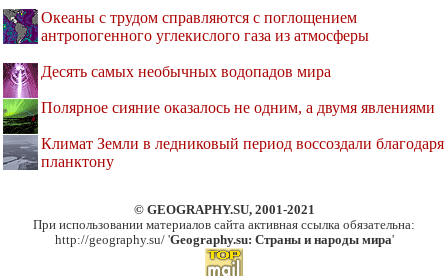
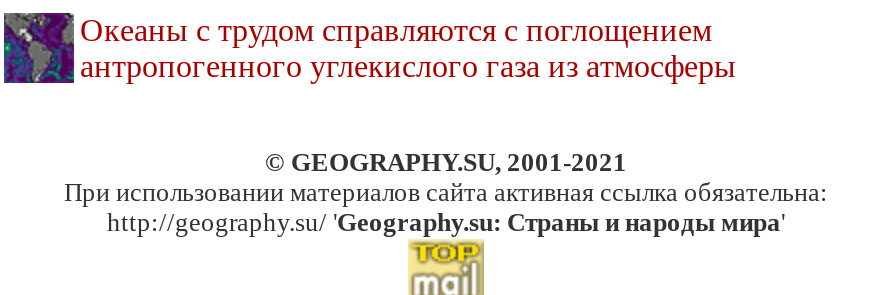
- [image]
- Десять самых необычных водопадов мира
- Полярное сияние оказалось не одним, а двумя явлениями
- Климат Земли в ледниковый период воссоздали благодаря
- планктону
